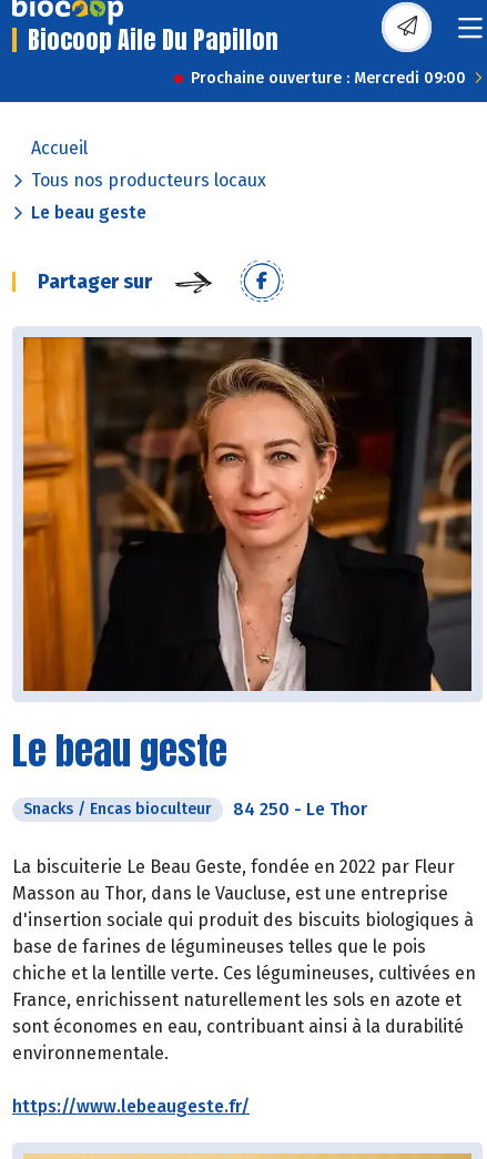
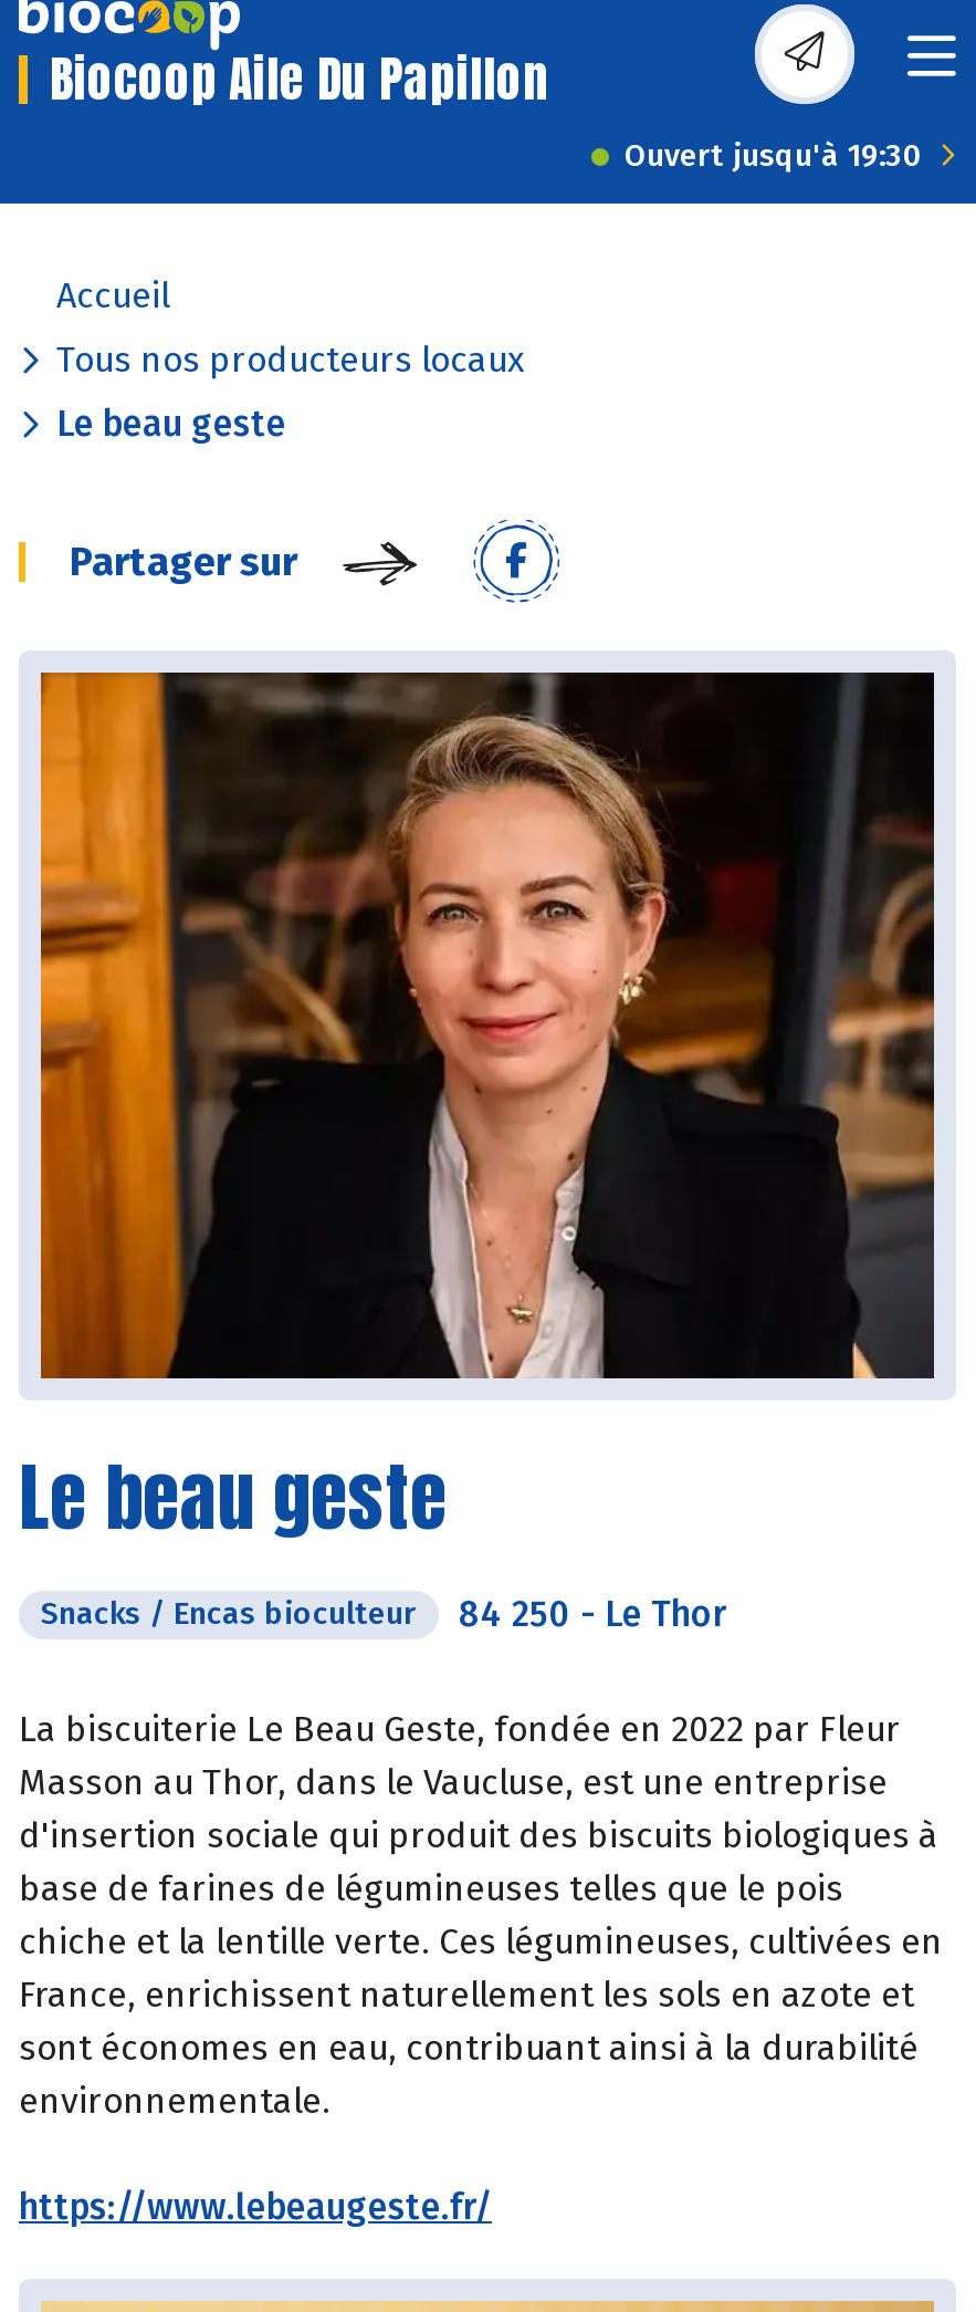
- Prochaine ouverture : Mercredi 09:00
+ Ouvert jusqu'à 19:30
